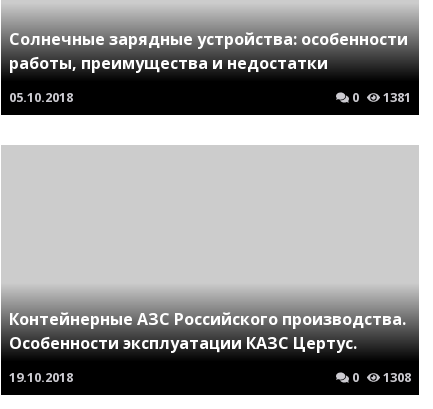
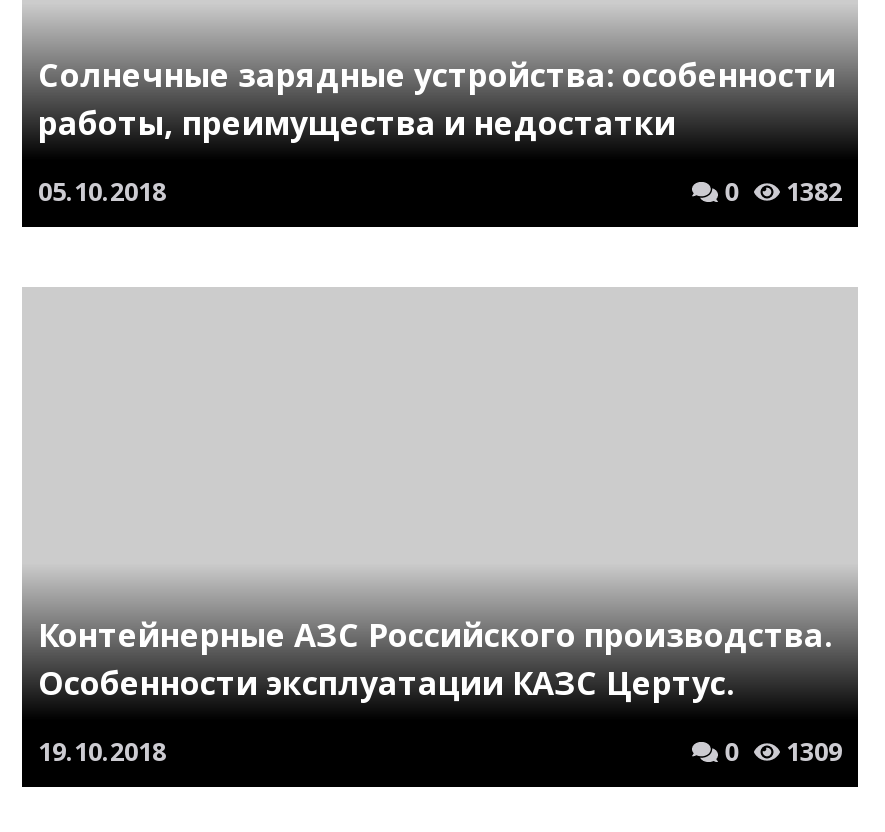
- 0 1381
+ 0 1382

- 0 1308
+ 0 1309
